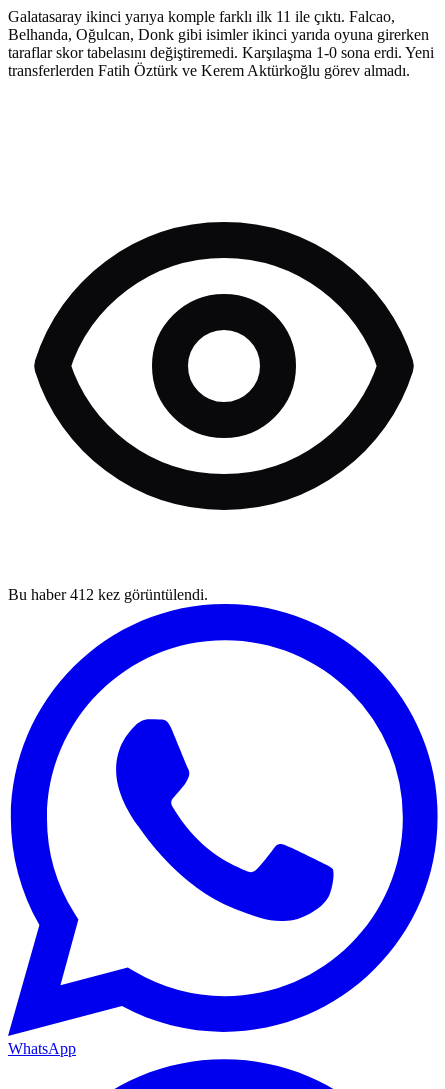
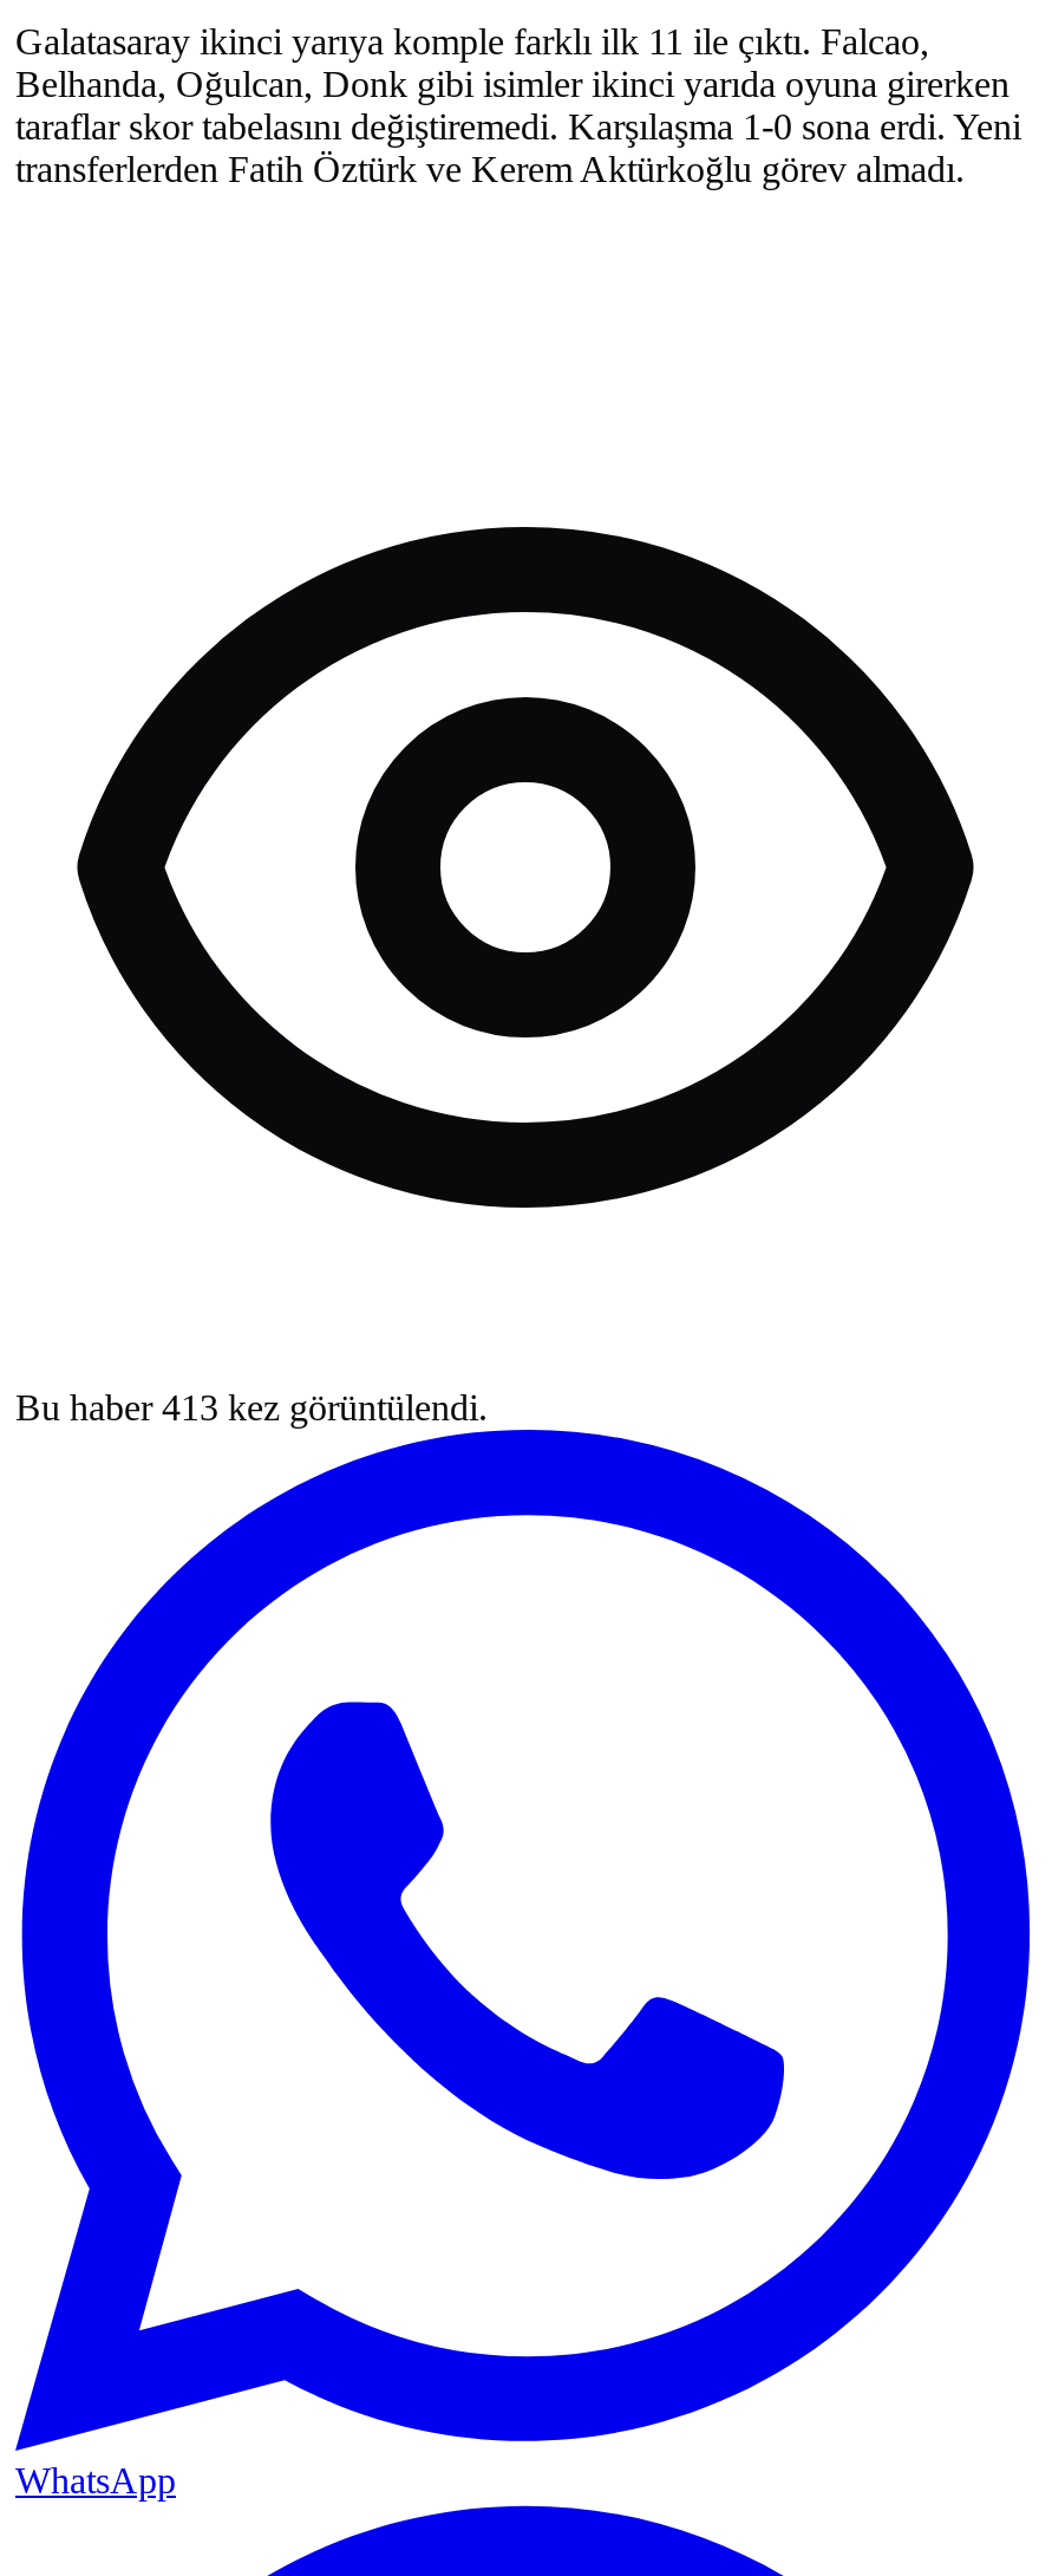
- Bu haber 412 kez görüntülendi.
+ Bu haber 413 kez görüntülendi.
